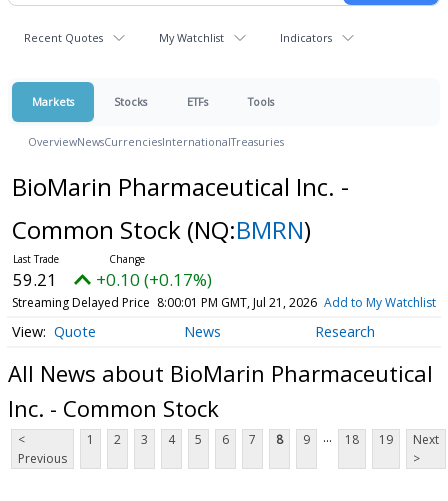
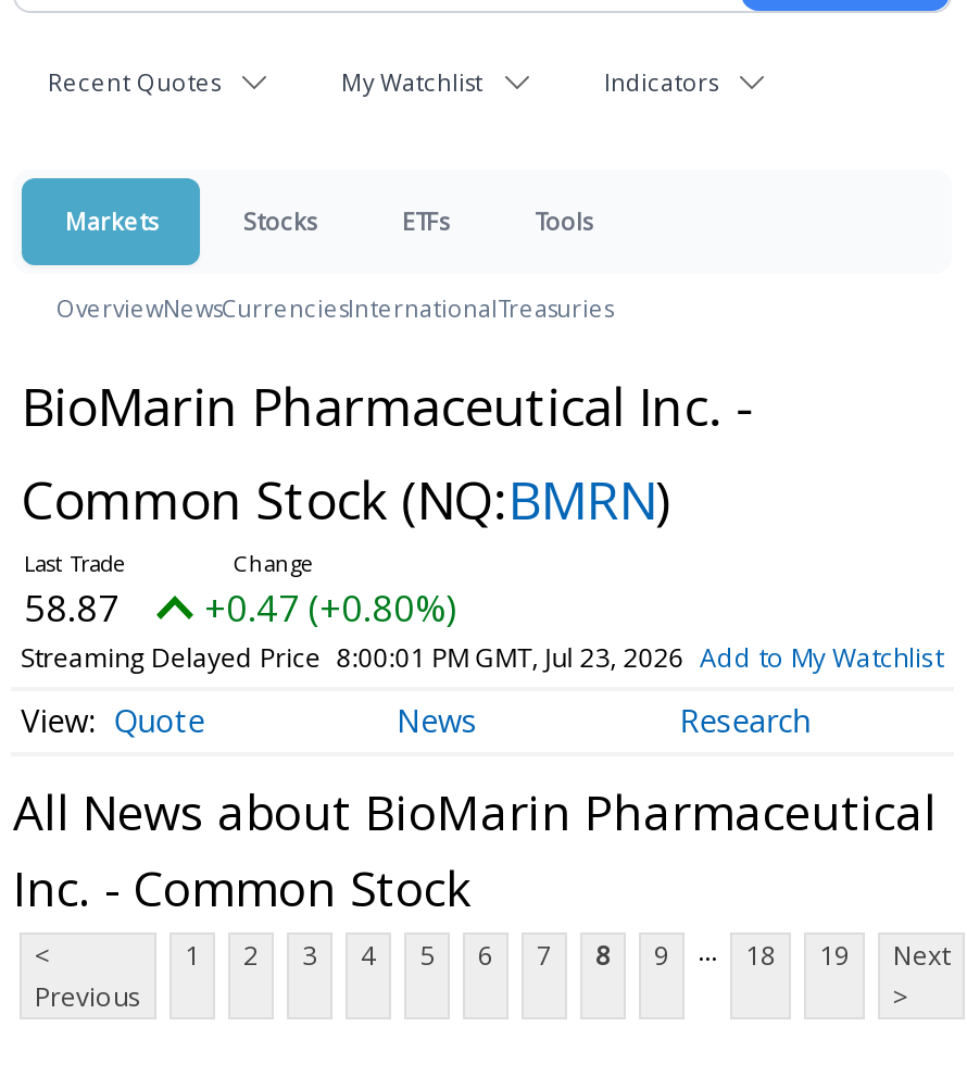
- 59.21
+ 58.87

- +0.10 (+0.17%)
+ +0.47 (+0.80%)

- Streaming Delayed Price 8:00:01 PM GMT, Jul 21, 2026 Add to My Watchlist
+ Streaming Delayed Price 8:00:01 PM GMT, Jul 23, 2026 Add to My Watchlist
